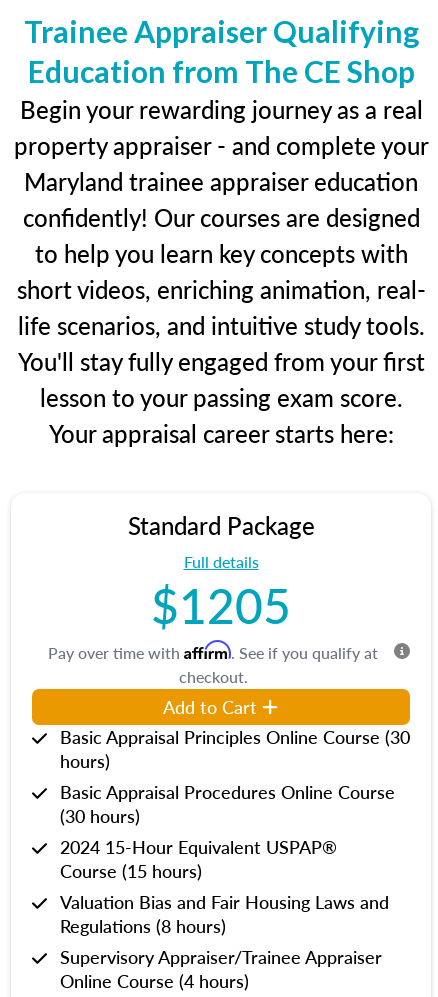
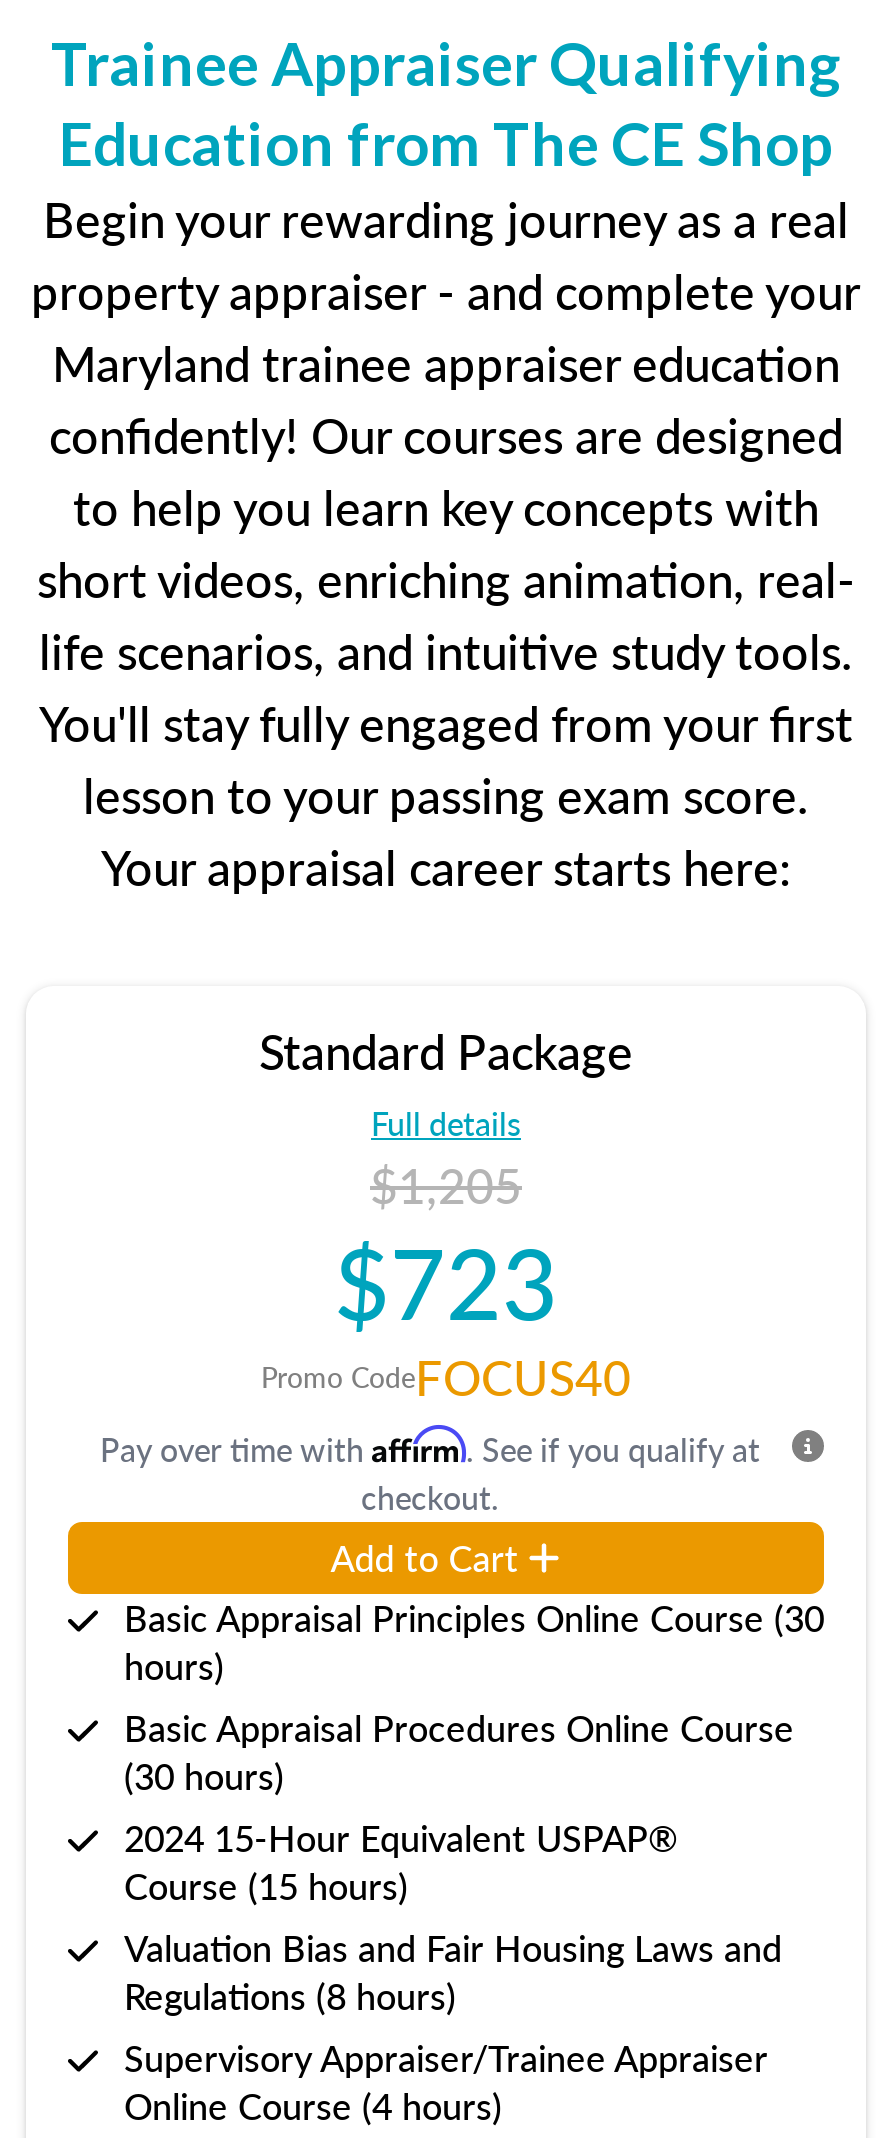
- $1205
+ $1,205
+ $723
+ Promo CodeFOCUS40
